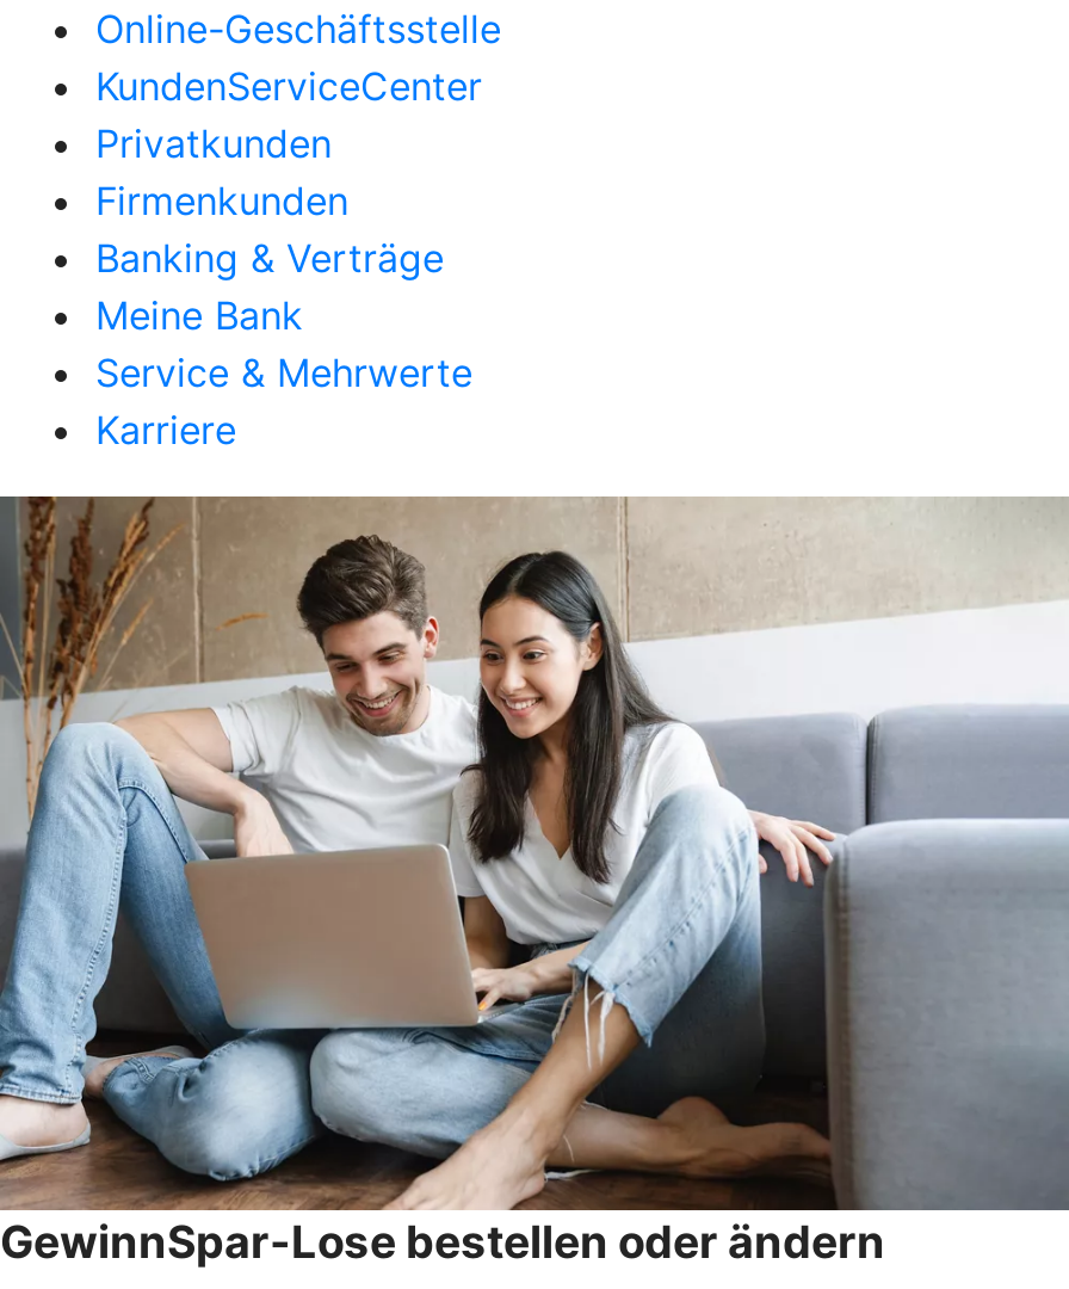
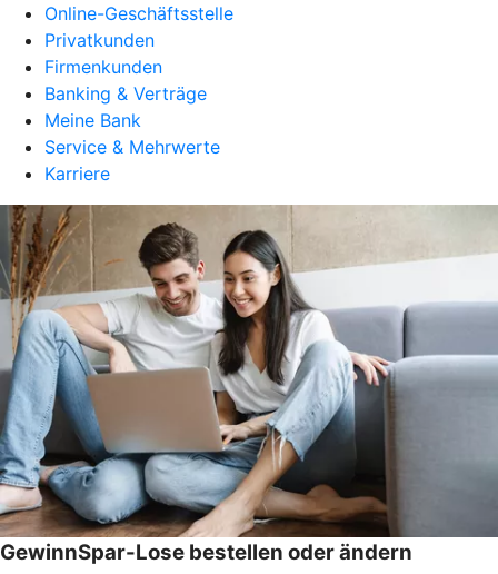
- KundenServiceCenter
